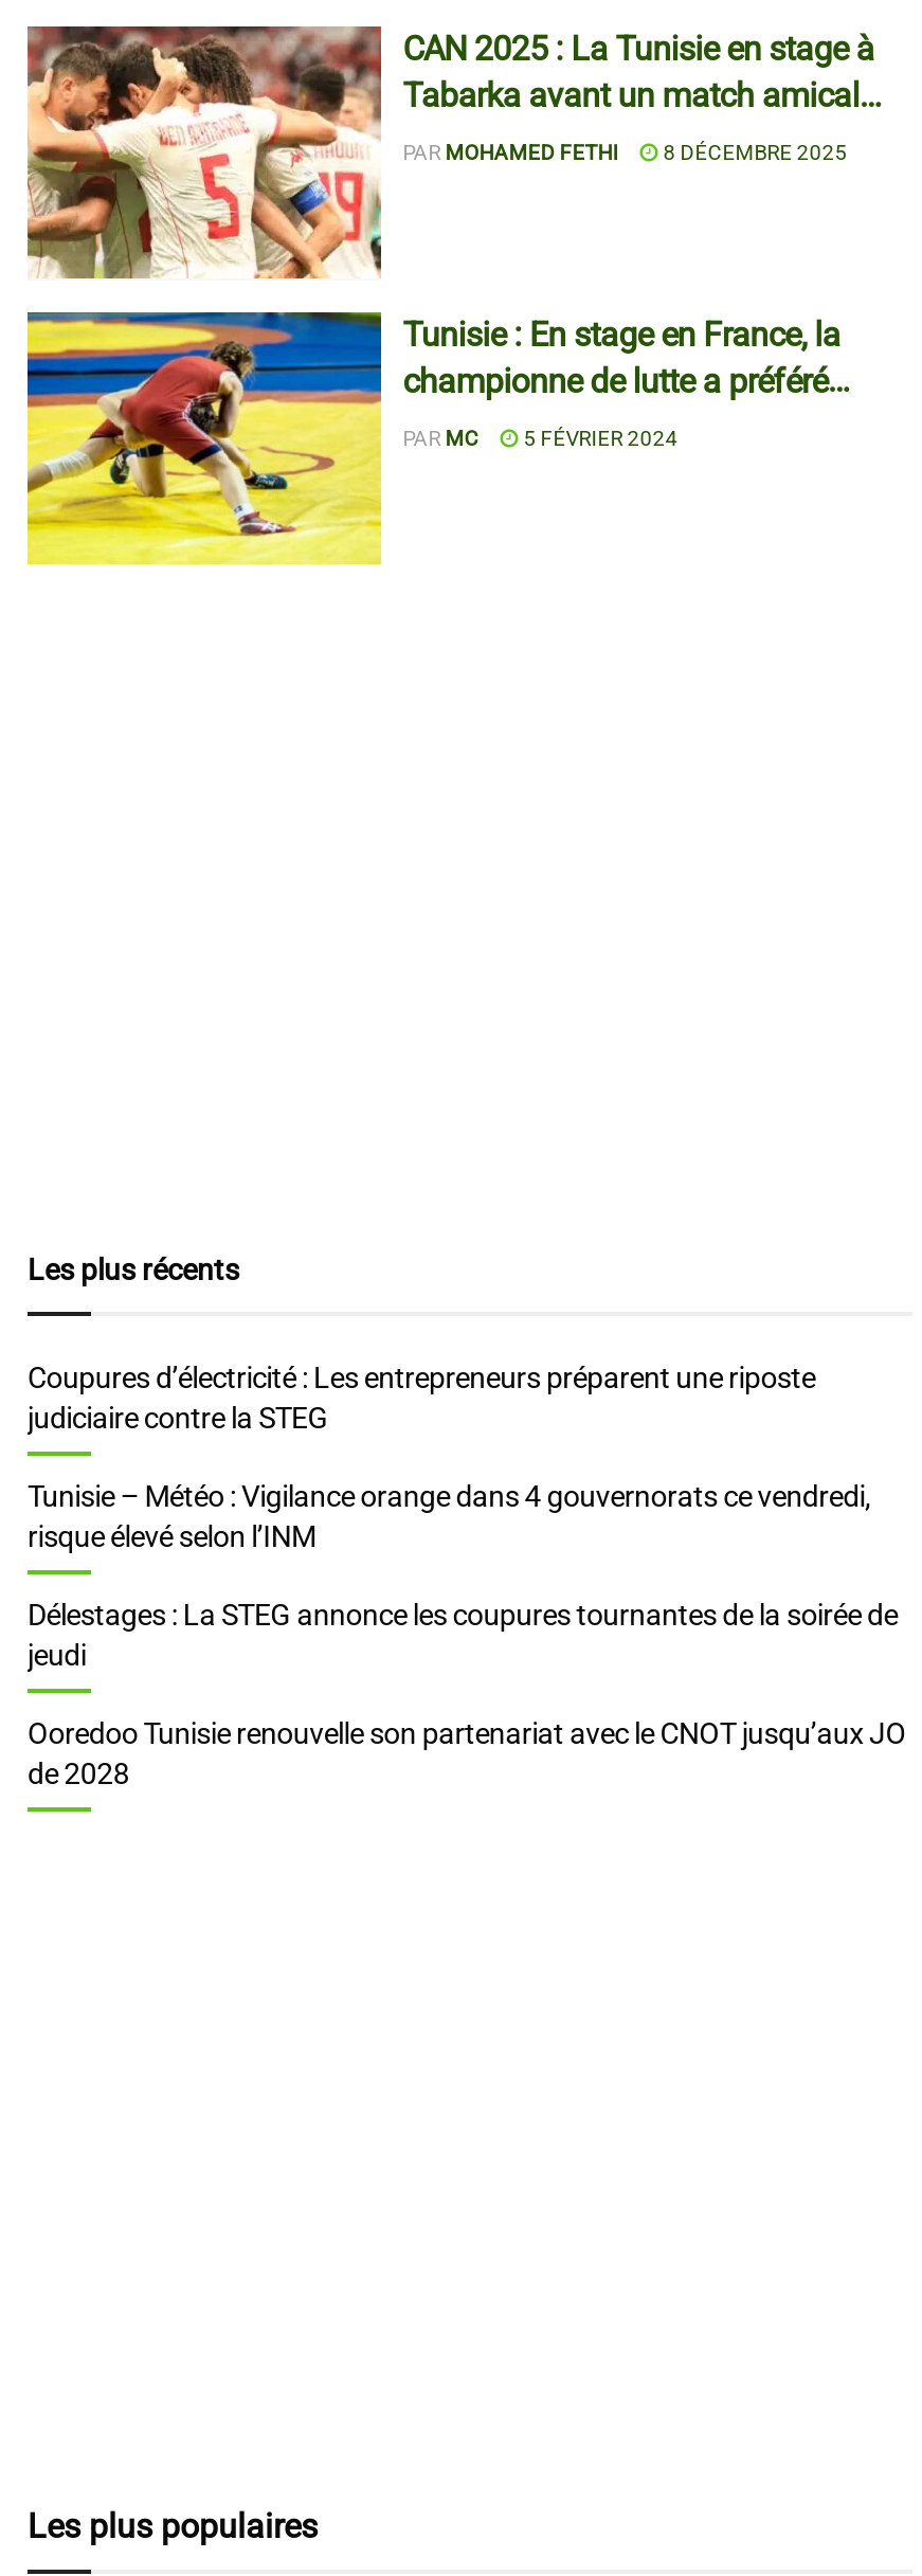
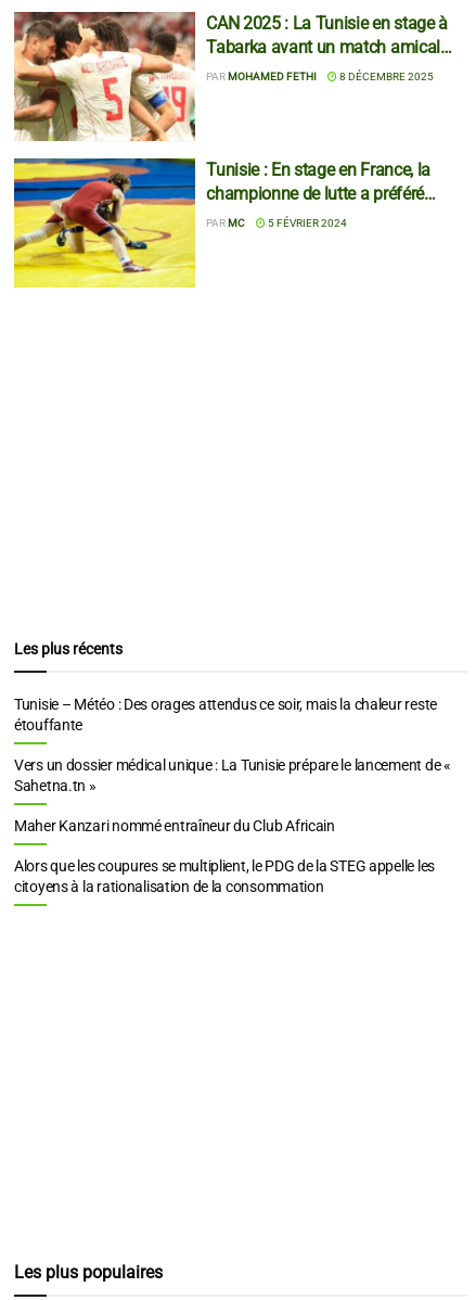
- Coupures d’électricité : Les entrepreneurs préparent une riposte
- judiciaire contre la STEG
+ Tunisie – Météo : Des orages attendus ce soir, mais la chaleur reste
+ étouffante

- Tunisie – Météo : Vigilance orange dans 4 gouvernorats ce vendredi,
- risque élevé selon l’INM
+ Vers un dossier médical unique : La Tunisie prépare le lancement de «
+ Sahetna.tn »

- Délestages : La STEG annonce les coupures tournantes de la soirée de
- jeudi
+ Maher Kanzari nommé entraîneur du Club Africain

- Ooredoo Tunisie renouvelle son partenariat avec le CNOT jusqu’aux JO
- de 2028
+ Alors que les coupures se multiplient, le PDG de la STEG appelle les
+ citoyens à la rationalisation de la consommation
